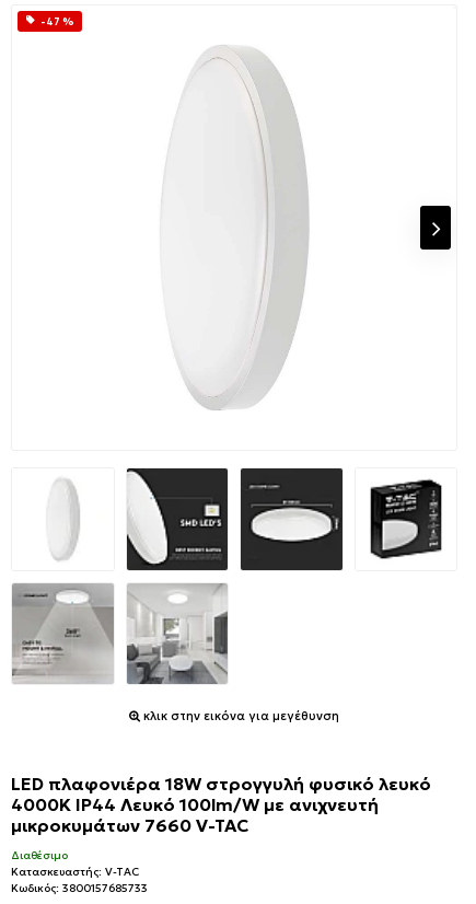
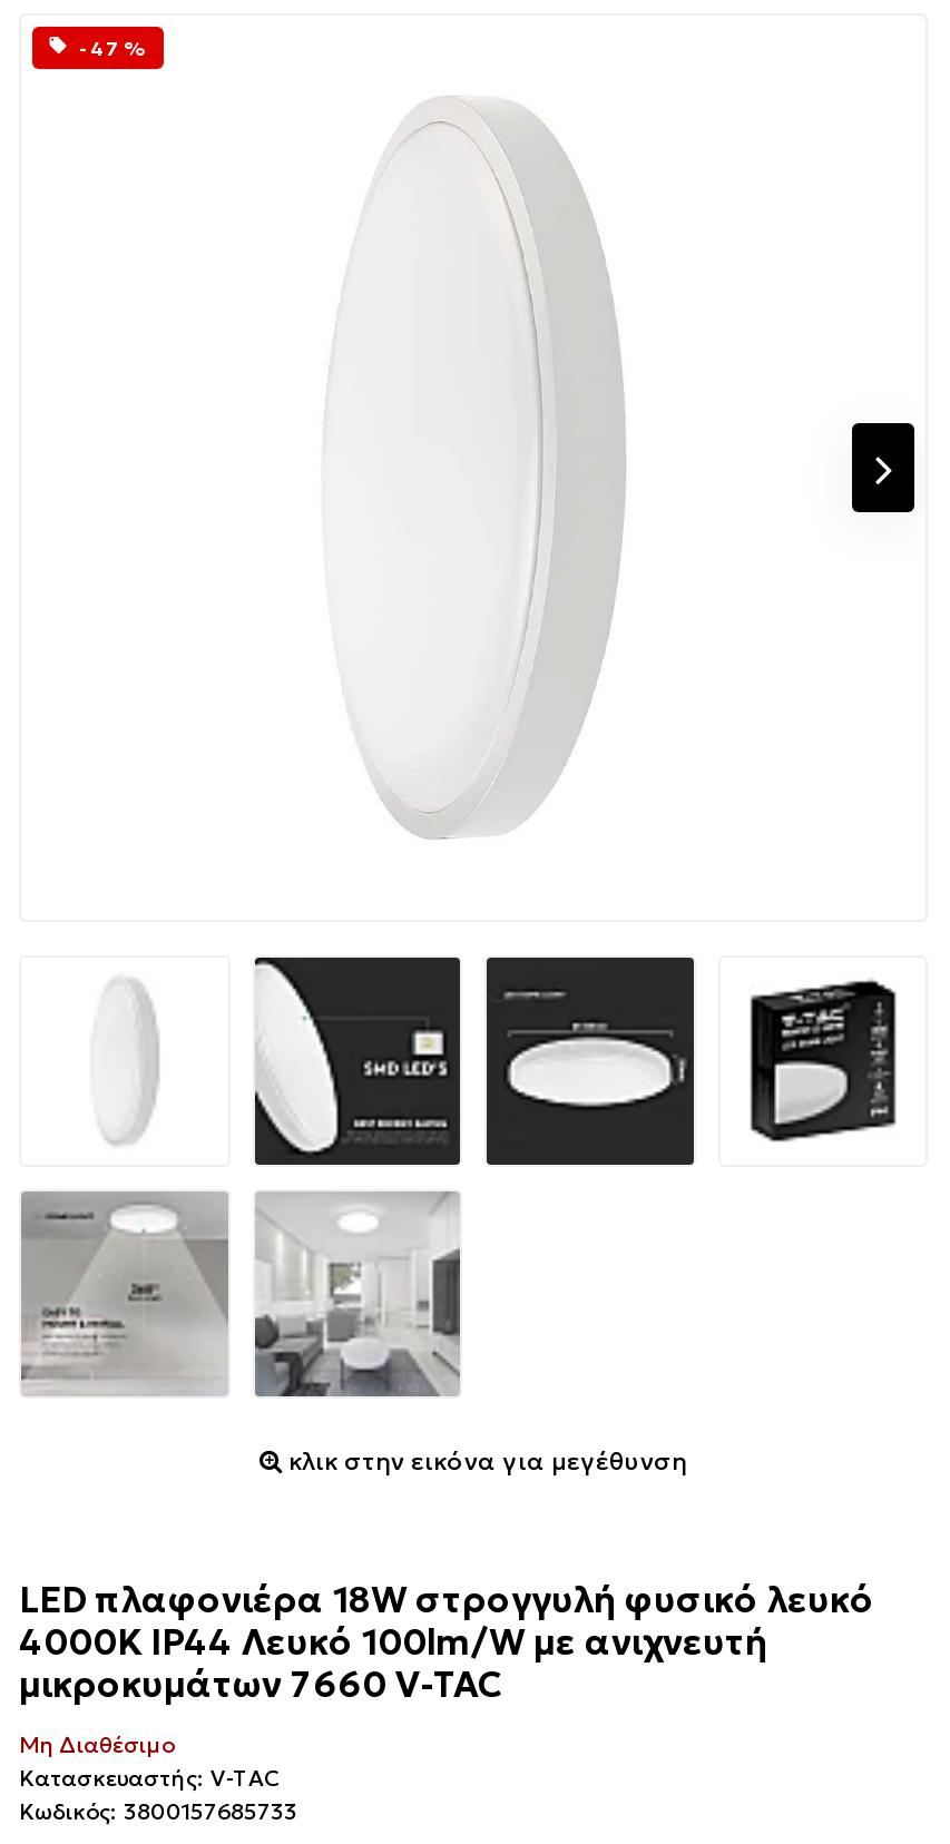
- Διαθέσιμο
+ Μη Διαθέσιμο
